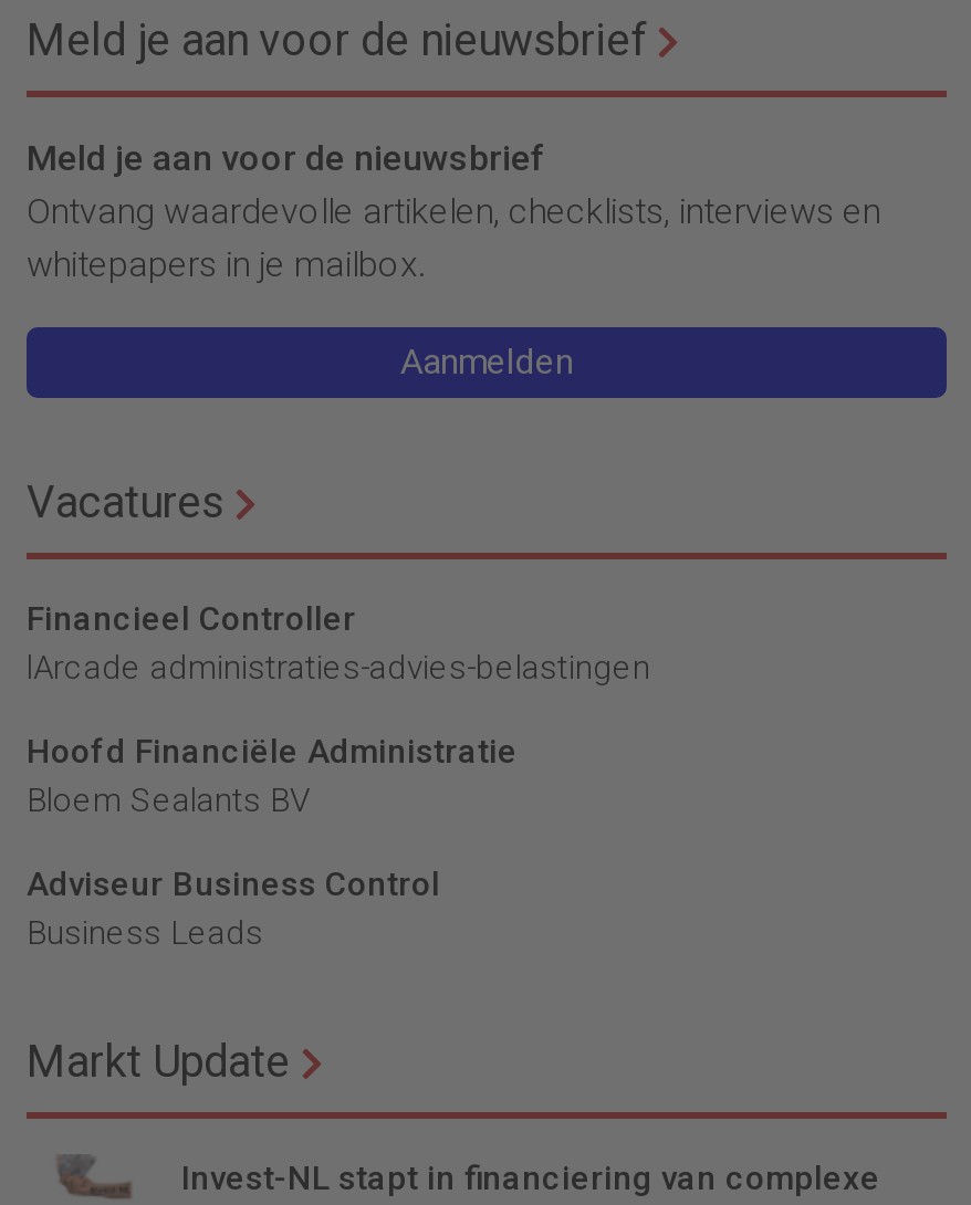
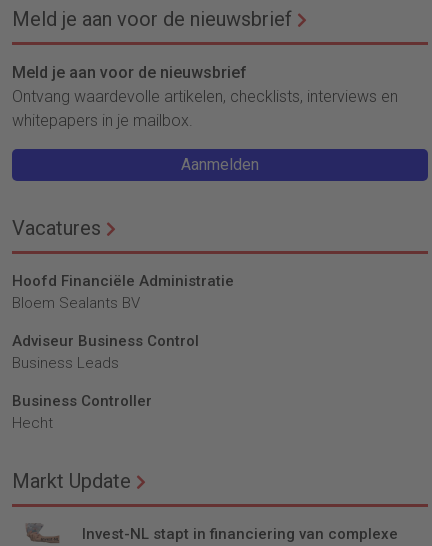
- Financieel Controller
- lArcade administraties-advies-belastingen

moved up: Hoofd Financiële Administratie | Bloem Sealants BV | Adviseur Business Control | Business Leads

+ Business Controller
+ Hecht
